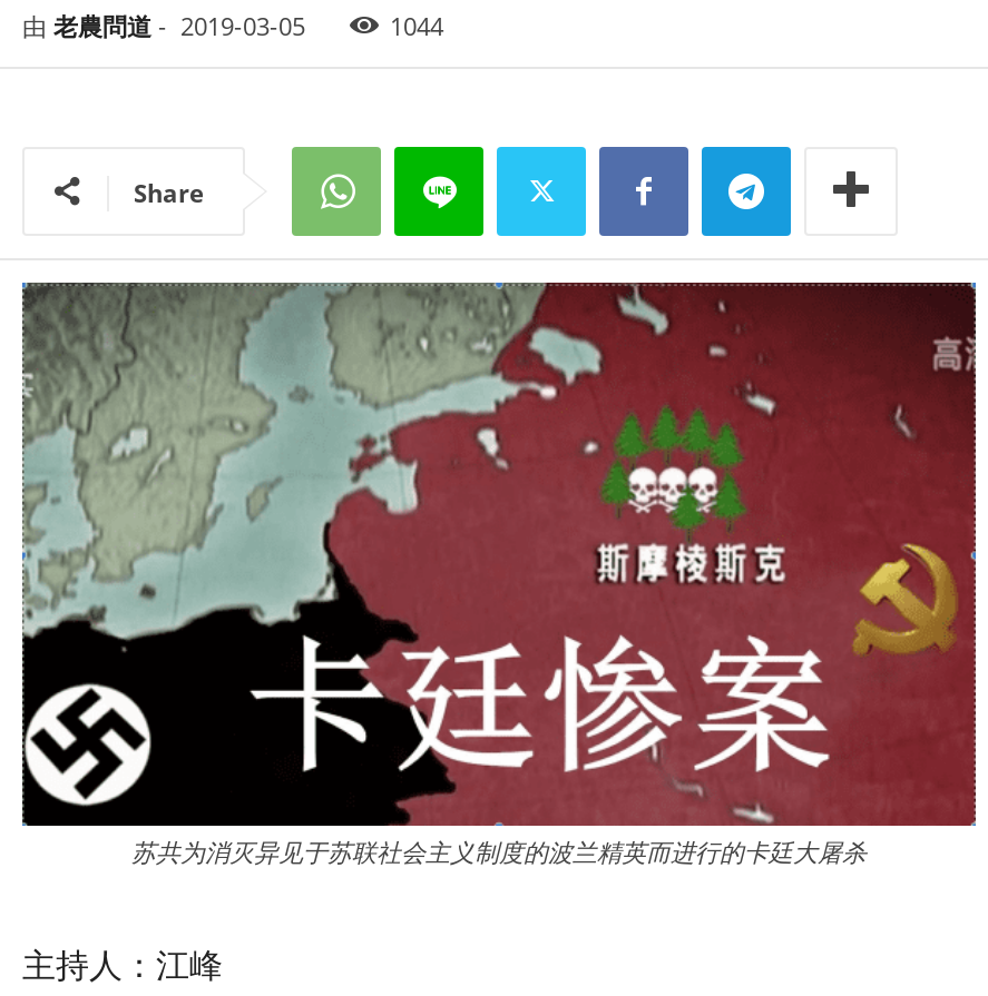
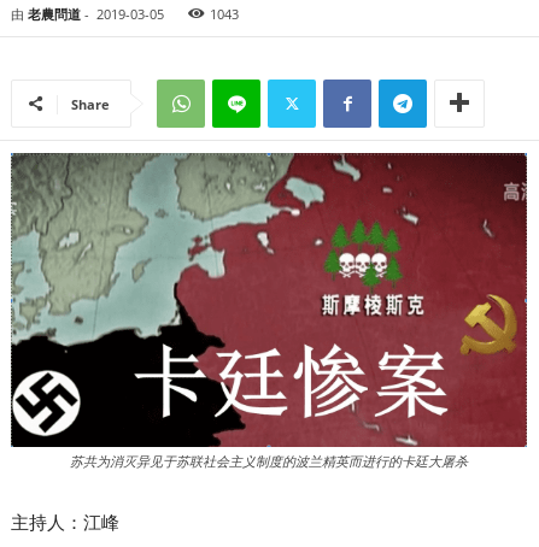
- 1044
+ 1043
